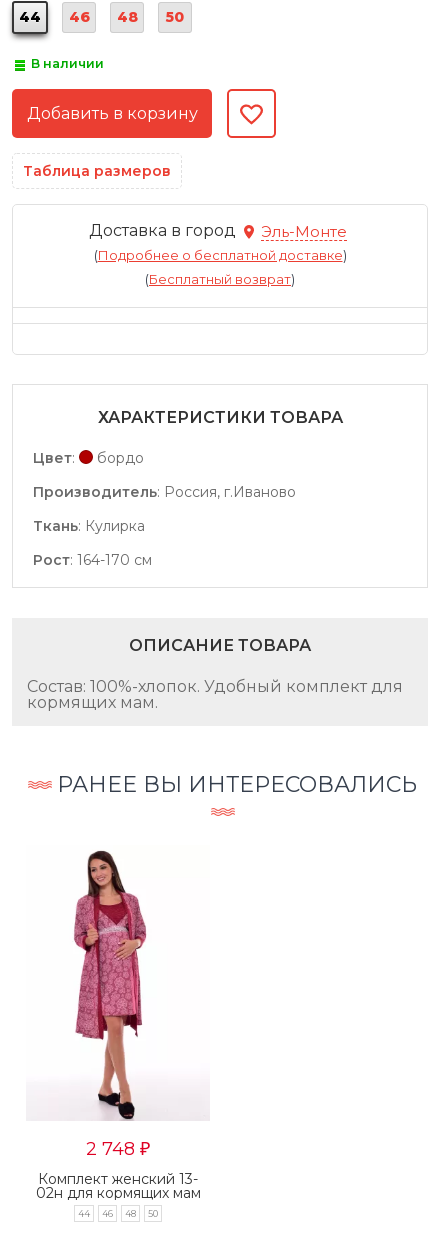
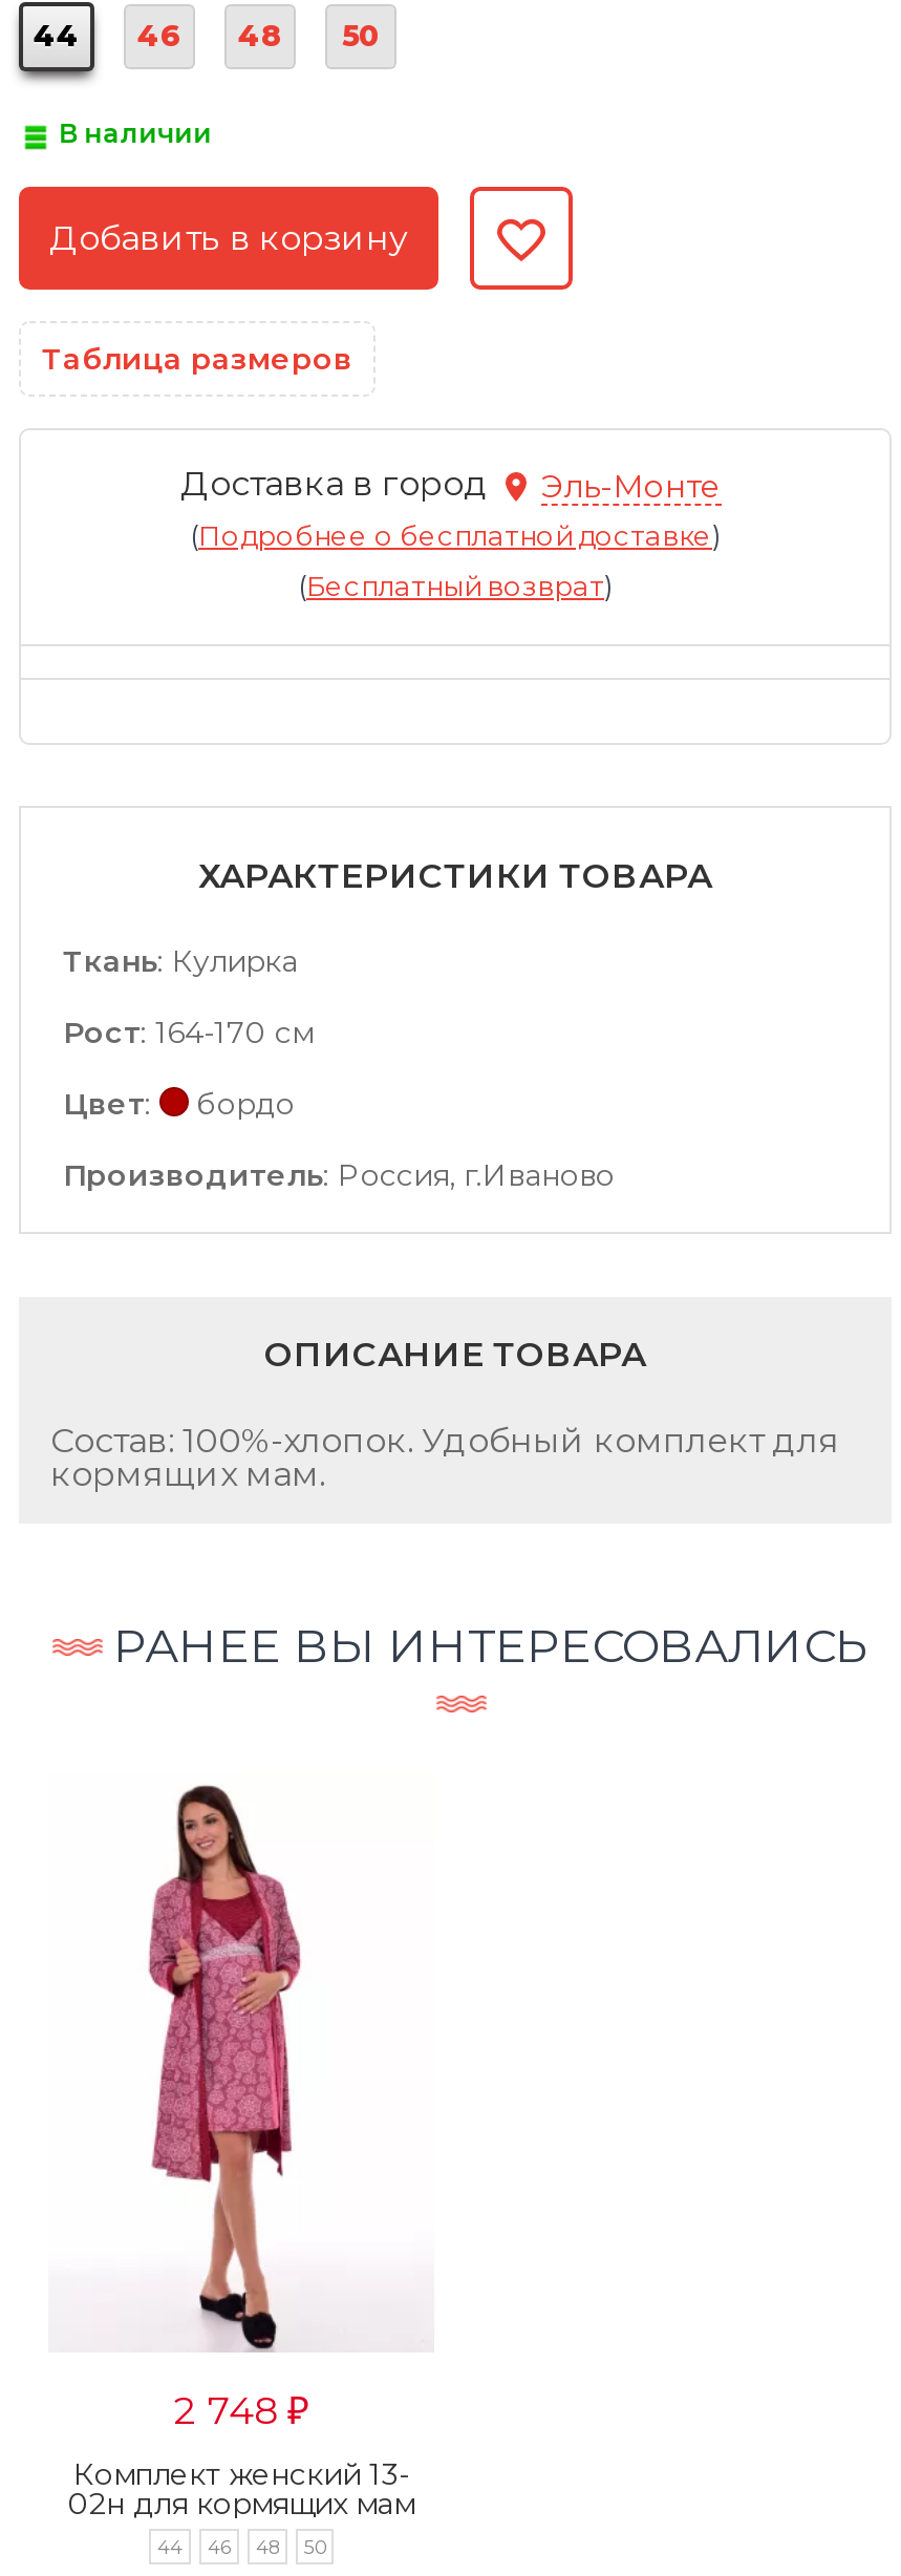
moved down: Цвет: | бордо | Производитель: Россия, г.Иваново

moved up: Ткань: Кулирка | Рост: 164-170 см
